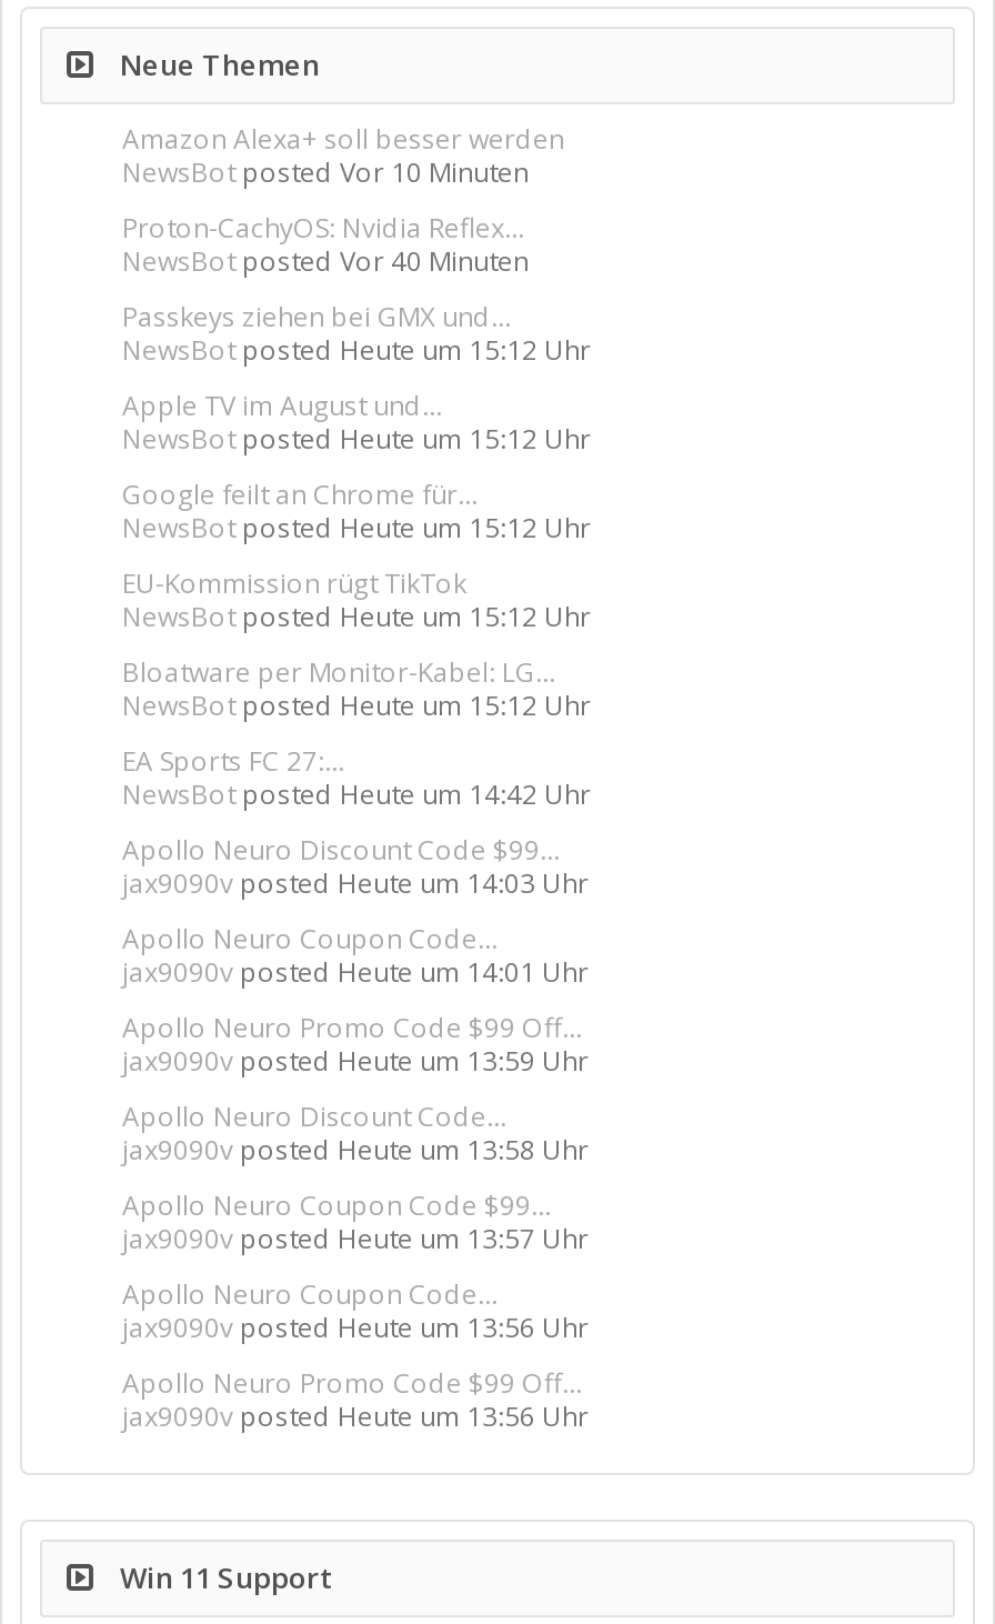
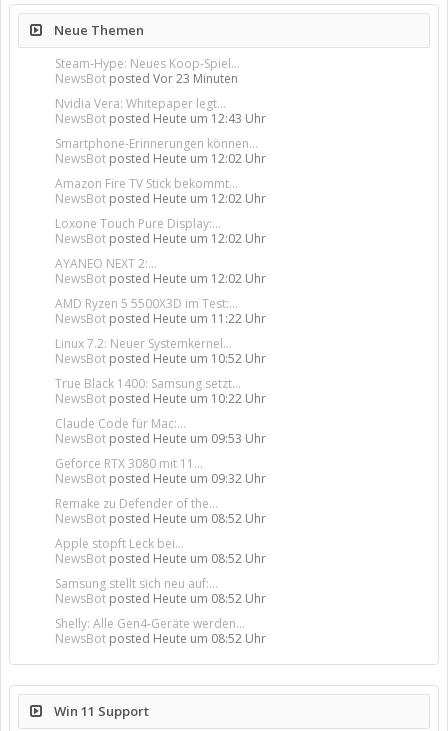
- Amazon Alexa+ soll besser werden
- NewsBot posted Vor 10 Minuten
+ Steam-Hype: Neues Koop-Spiel...
+ NewsBot posted Vor 23 Minuten

- Proton-CachyOS: Nvidia Reflex...
- NewsBot posted Vor 40 Minuten
+ Nvidia Vera: Whitepaper legt...
+ NewsBot posted Heute um 12:43 Uhr

- Passkeys ziehen bei GMX und...
- NewsBot posted Heute um 15:12 Uhr
+ Smartphone-Erinnerungen können...
+ NewsBot posted Heute um 12:02 Uhr

- Apple TV im August und...
- NewsBot posted Heute um 15:12 Uhr
+ Amazon Fire TV Stick bekommt...
+ NewsBot posted Heute um 12:02 Uhr

- Google feilt an Chrome für...
- NewsBot posted Heute um 15:12 Uhr
+ Loxone Touch Pure Display:...
+ NewsBot posted Heute um 12:02 Uhr

- EU-Kommission rügt TikTok
- NewsBot posted Heute um 15:12 Uhr
+ AYANEO NEXT 2:...
+ NewsBot posted Heute um 12:02 Uhr

- Bloatware per Monitor-Kabel: LG...
- NewsBot posted Heute um 15:12 Uhr
+ AMD Ryzen 5 5500X3D im Test:...
+ NewsBot posted Heute um 11:22 Uhr

- EA Sports FC 27:...
- NewsBot posted Heute um 14:42 Uhr
+ Linux 7.2: Neuer Systemkernel...
+ NewsBot posted Heute um 10:52 Uhr

- Apollo Neuro Discount Code $99...
- jax9090v posted Heute um 14:03 Uhr
+ True Black 1400: Samsung setzt...
+ NewsBot posted Heute um 10:22 Uhr

- Apollo Neuro Coupon Code...
- jax9090v posted Heute um 14:01 Uhr
+ Claude Code für Mac:...
+ NewsBot posted Heute um 09:53 Uhr

- Apollo Neuro Promo Code $99 Off...
- jax9090v posted Heute um 13:59 Uhr
+ Geforce RTX 3080 mit 11...
+ NewsBot posted Heute um 09:32 Uhr

- Apollo Neuro Discount Code...
- jax9090v posted Heute um 13:58 Uhr
+ Remake zu Defender of the...
+ NewsBot posted Heute um 08:52 Uhr

- Apollo Neuro Coupon Code $99...
- jax9090v posted Heute um 13:57 Uhr
+ Apple stopft Leck bei...
+ NewsBot posted Heute um 08:52 Uhr

- Apollo Neuro Coupon Code...
- jax9090v posted Heute um 13:56 Uhr
+ Samsung stellt sich neu auf:...
+ NewsBot posted Heute um 08:52 Uhr

- Apollo Neuro Promo Code $99 Off...
- jax9090v posted Heute um 13:56 Uhr
+ Shelly: Alle Gen4-Geräte werden...
+ NewsBot posted Heute um 08:52 Uhr
